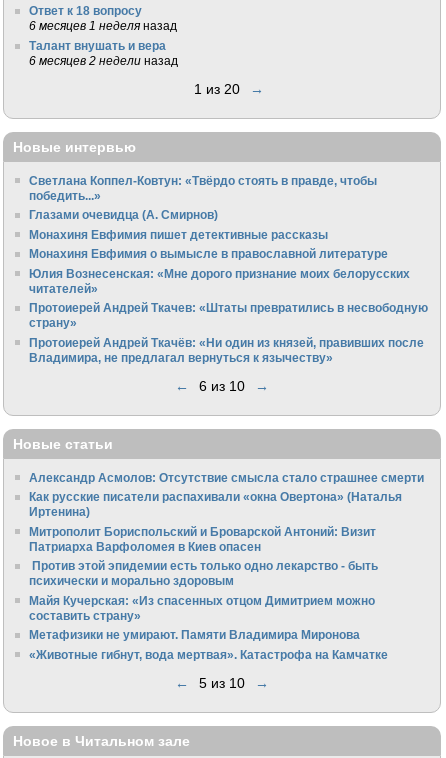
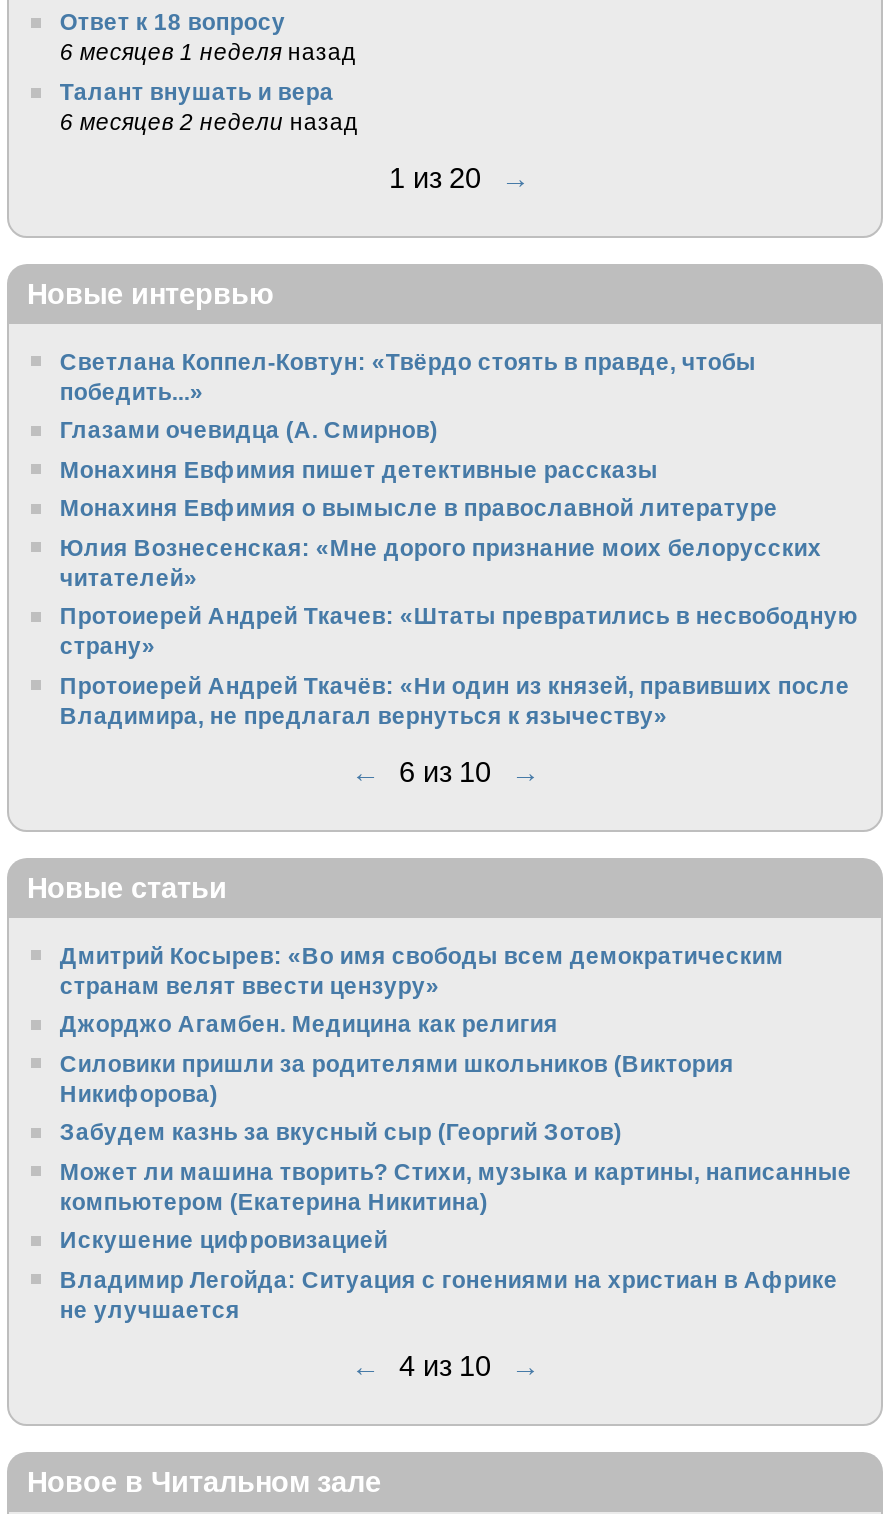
- Александр Асмолов: Отсутствие смысла стало страшнее смерти
+ Дмитрий Косырев: «Во имя свободы всем демократическим
+ странам велят ввести цензуру»

- Как русские писатели распахивали «окна Овертона» (Наталья
- Иртенина)
+ Джорджо Агамбен. Медицина как религия

- Митрополит Бориспольский и Броварской Антоний: Визит
- Патриарха Варфоломея в Киев опасен
+ Силовики пришли за родителями школьников (Виктория
+ Никифорова)

- Против этой эпидемии есть только одно лекарство - быть
- психически и морально здоровым
+ Забудем казнь за вкусный сыр (Георгий Зотов)

- Майя Кучерская: «Из спасенных отцом Димитрием можно
- составить страну»
+ Может ли машина творить? Стихи, музыка и картины, написанные
+ компьютером (Екатерина Никитина)

- Метафизики не умирают. Памяти Владимира Миронова
+ Искушение цифровизацией

- «Животные гибнут, вода мертвая». Катастрофа на Камчатке
+ Владимир Легойда: Ситуация с гонениями на христиан в Африке
+ не улучшается

- 5 из 10
+ 4 из 10
